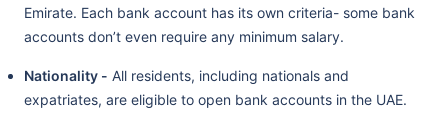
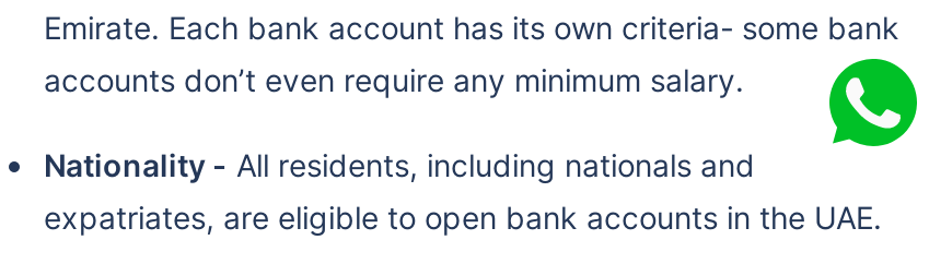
+ [image]
